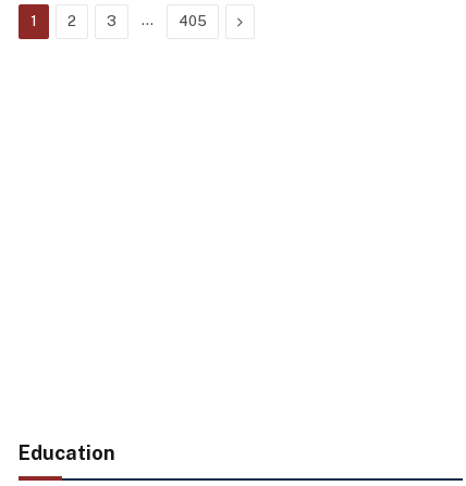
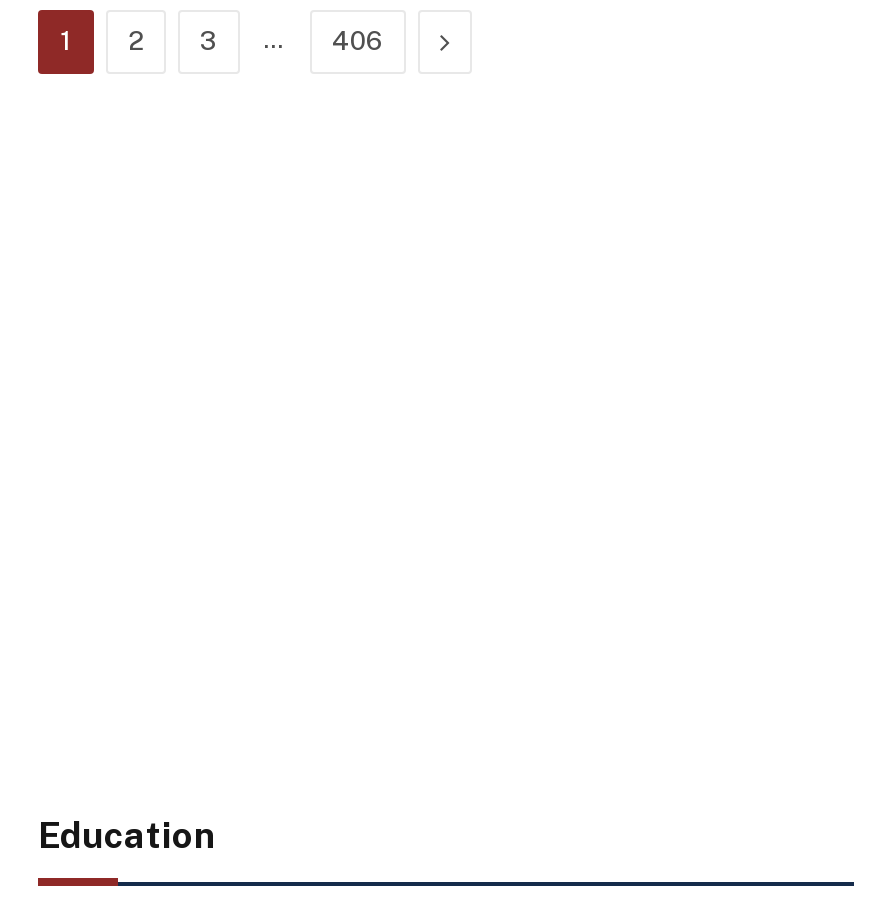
- 405
+ 406
